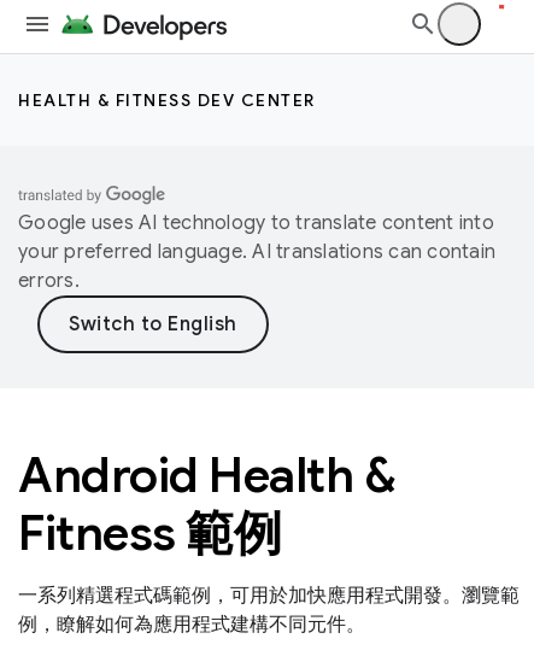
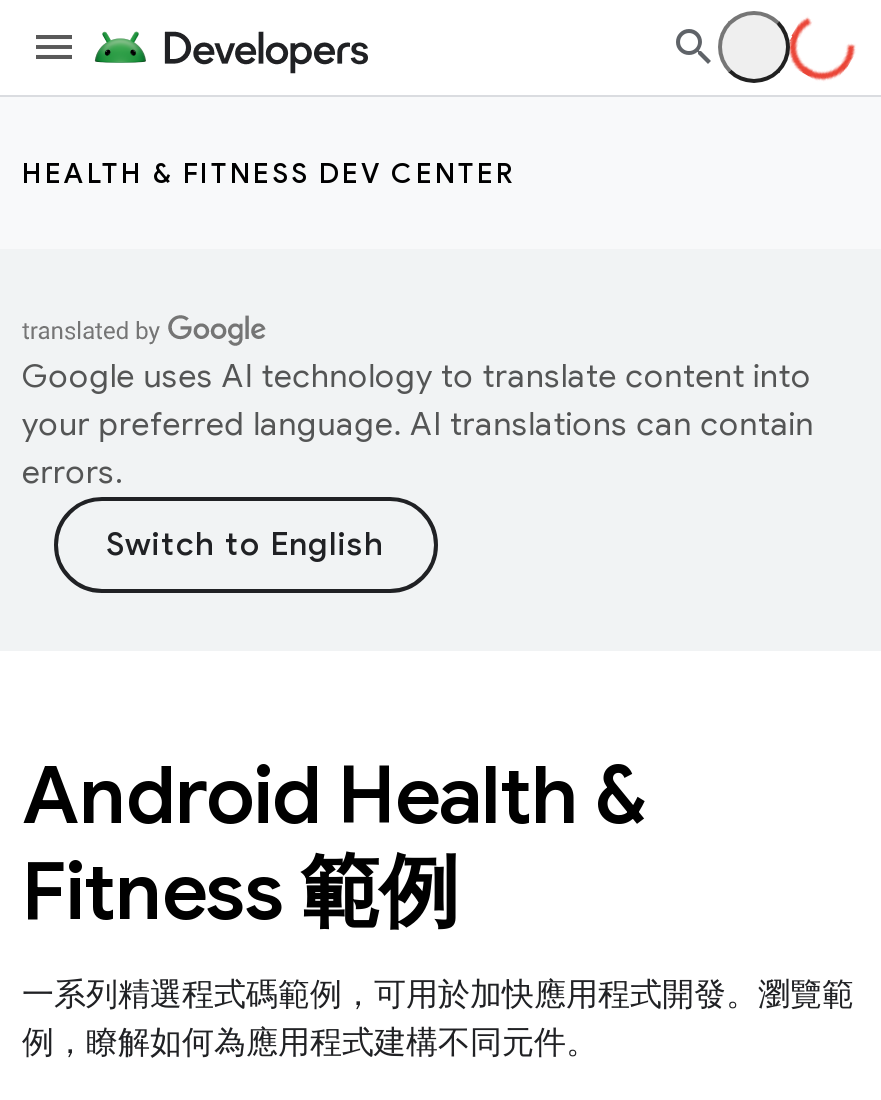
+ [image]
